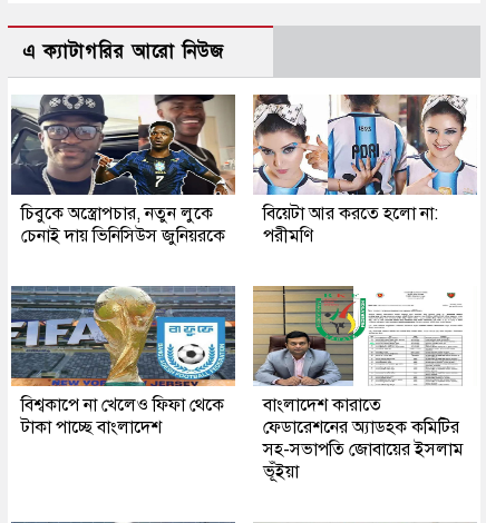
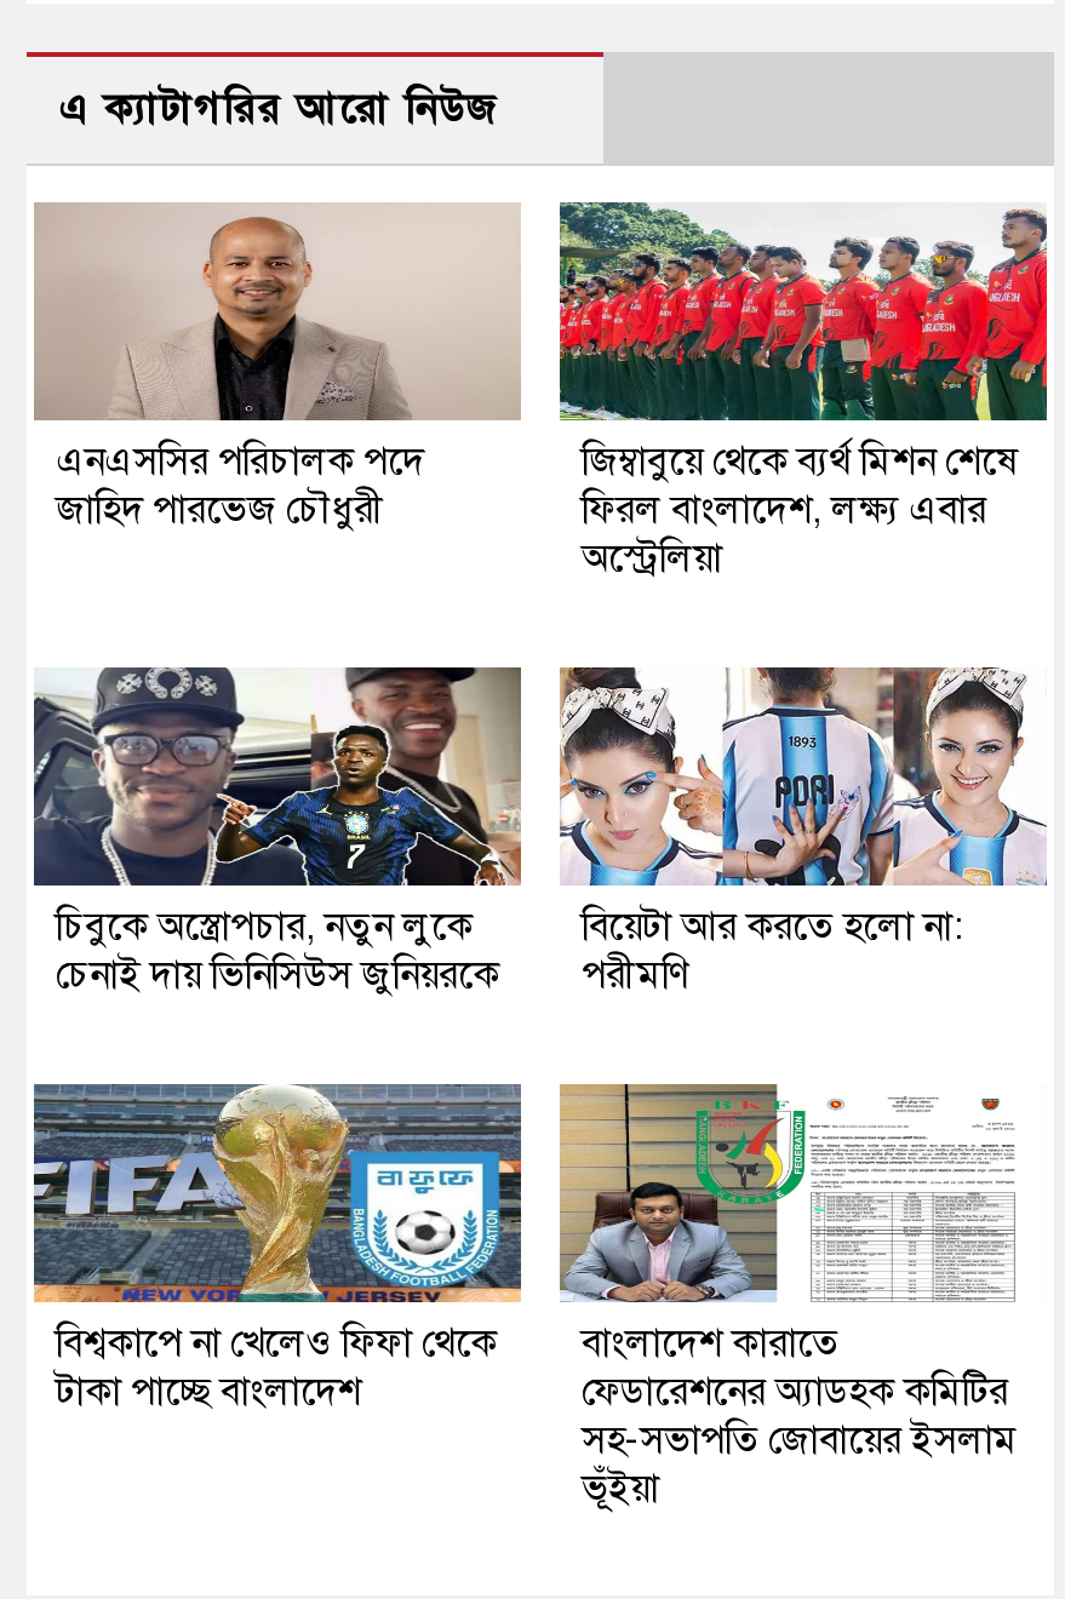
+ [image]
+ এনএসসির পরিচালক পদে
+ জাহিদ পারভেজ চৌধুরী

+ [image]
+ জিম্বাবুয়ে থেকে ব্যর্থ মিশন শেষে
+ ফিরল বাংলাদেশ, লক্ষ্য এবার
+ অস্ট্রেলিয়া
